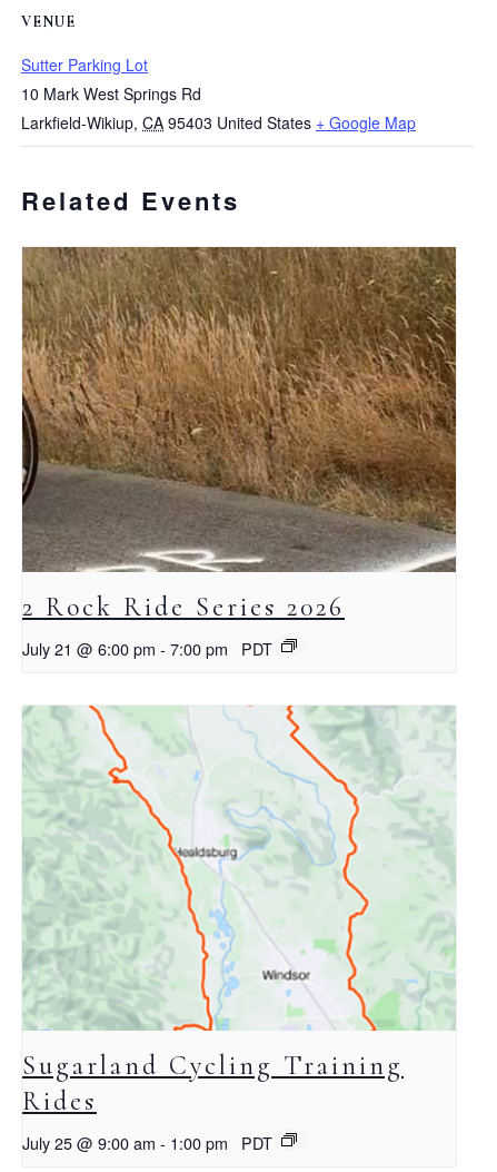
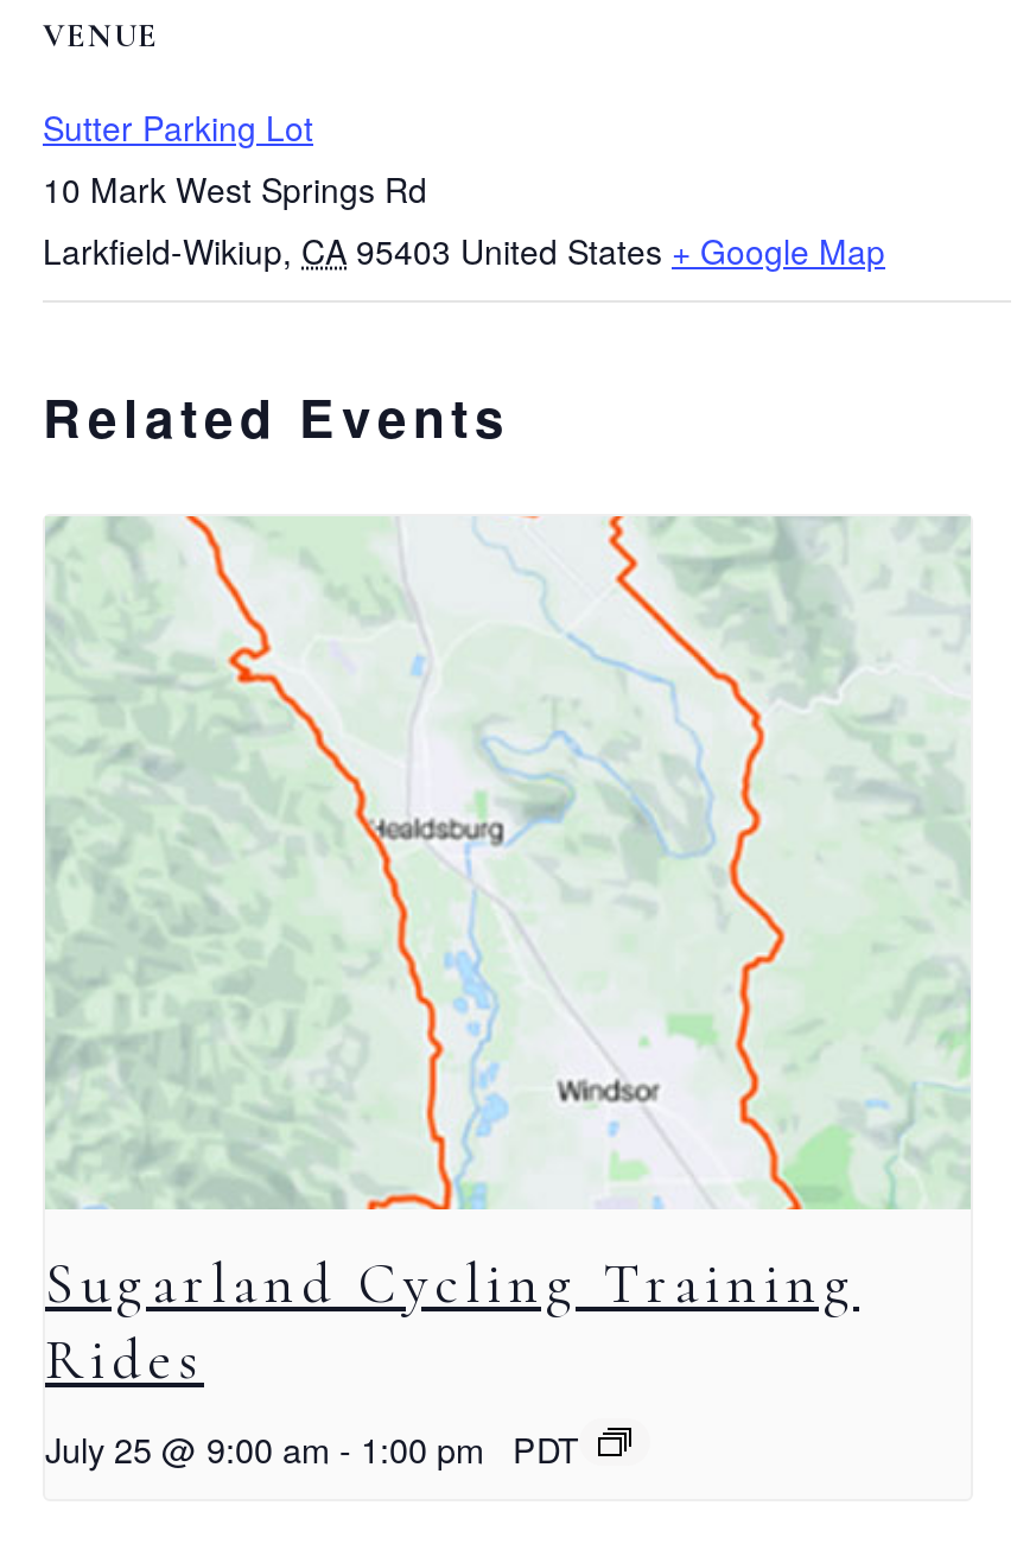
- [image]
- 2 Rock Ride Series 2026
- July 21 @ 6:00 pm - 7:00 pm PDT
